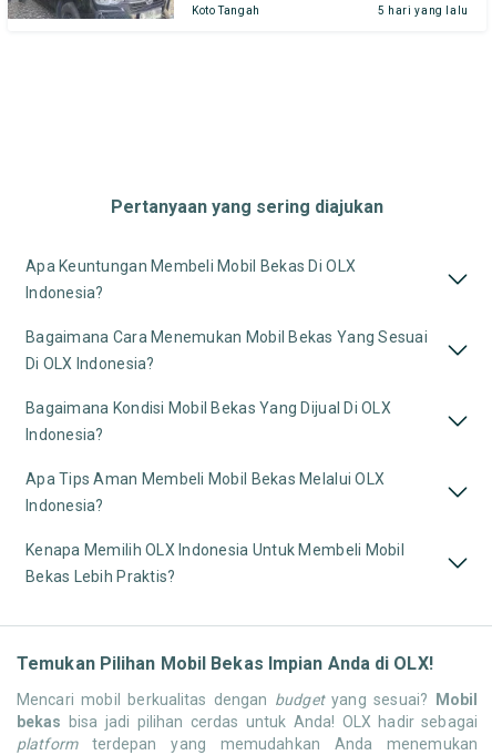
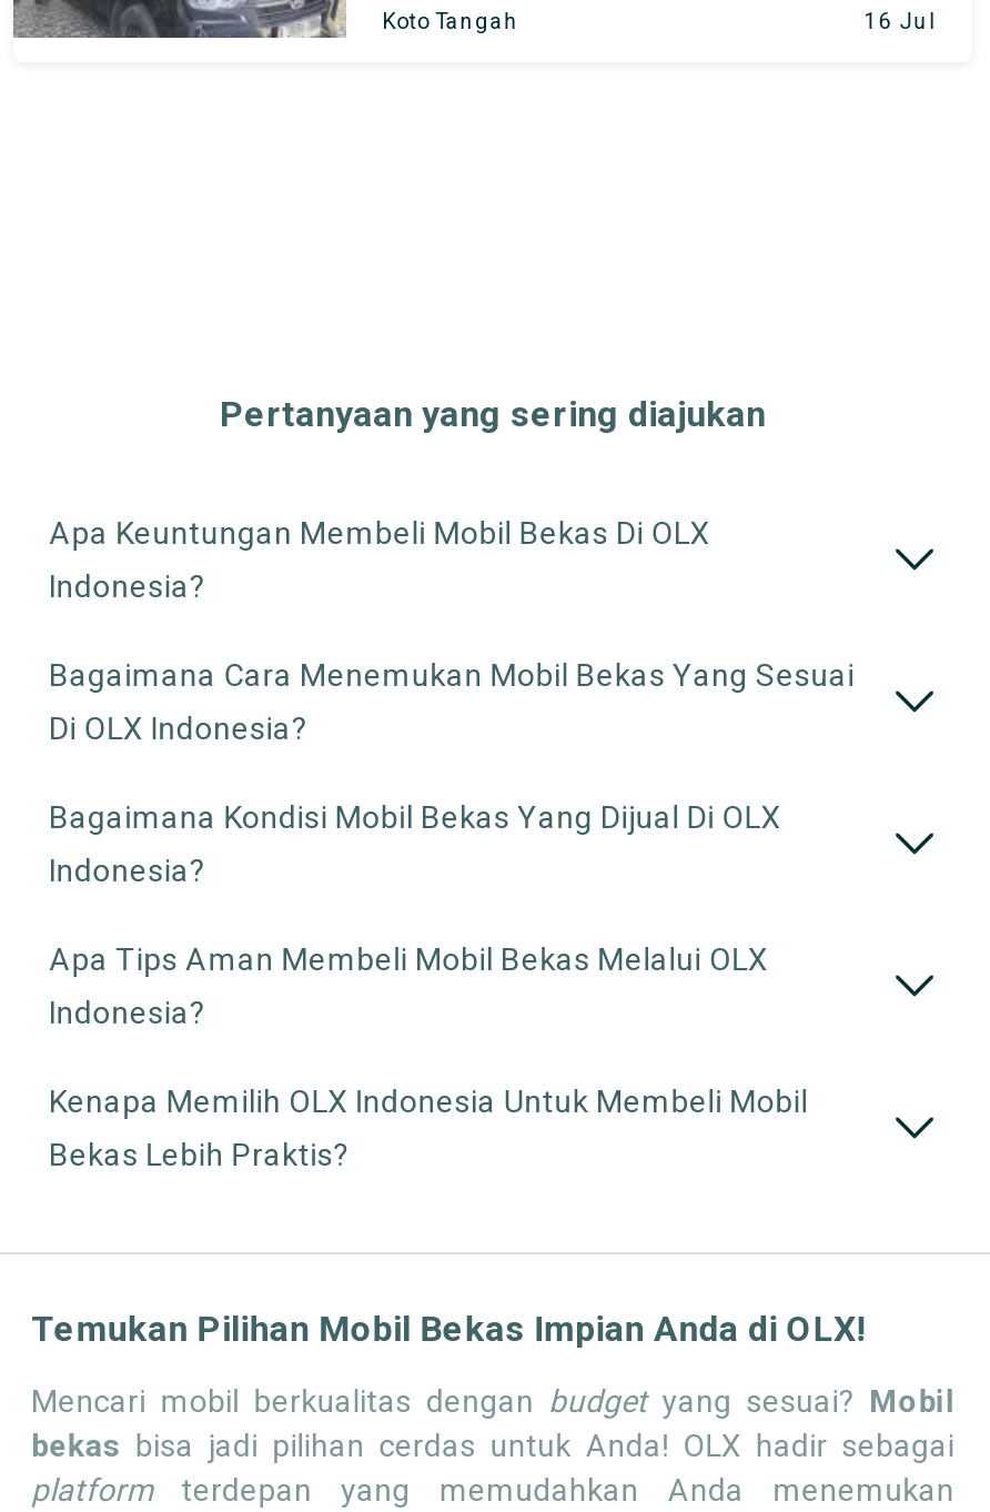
- 5 hari yang lalu
+ 16 Jul
